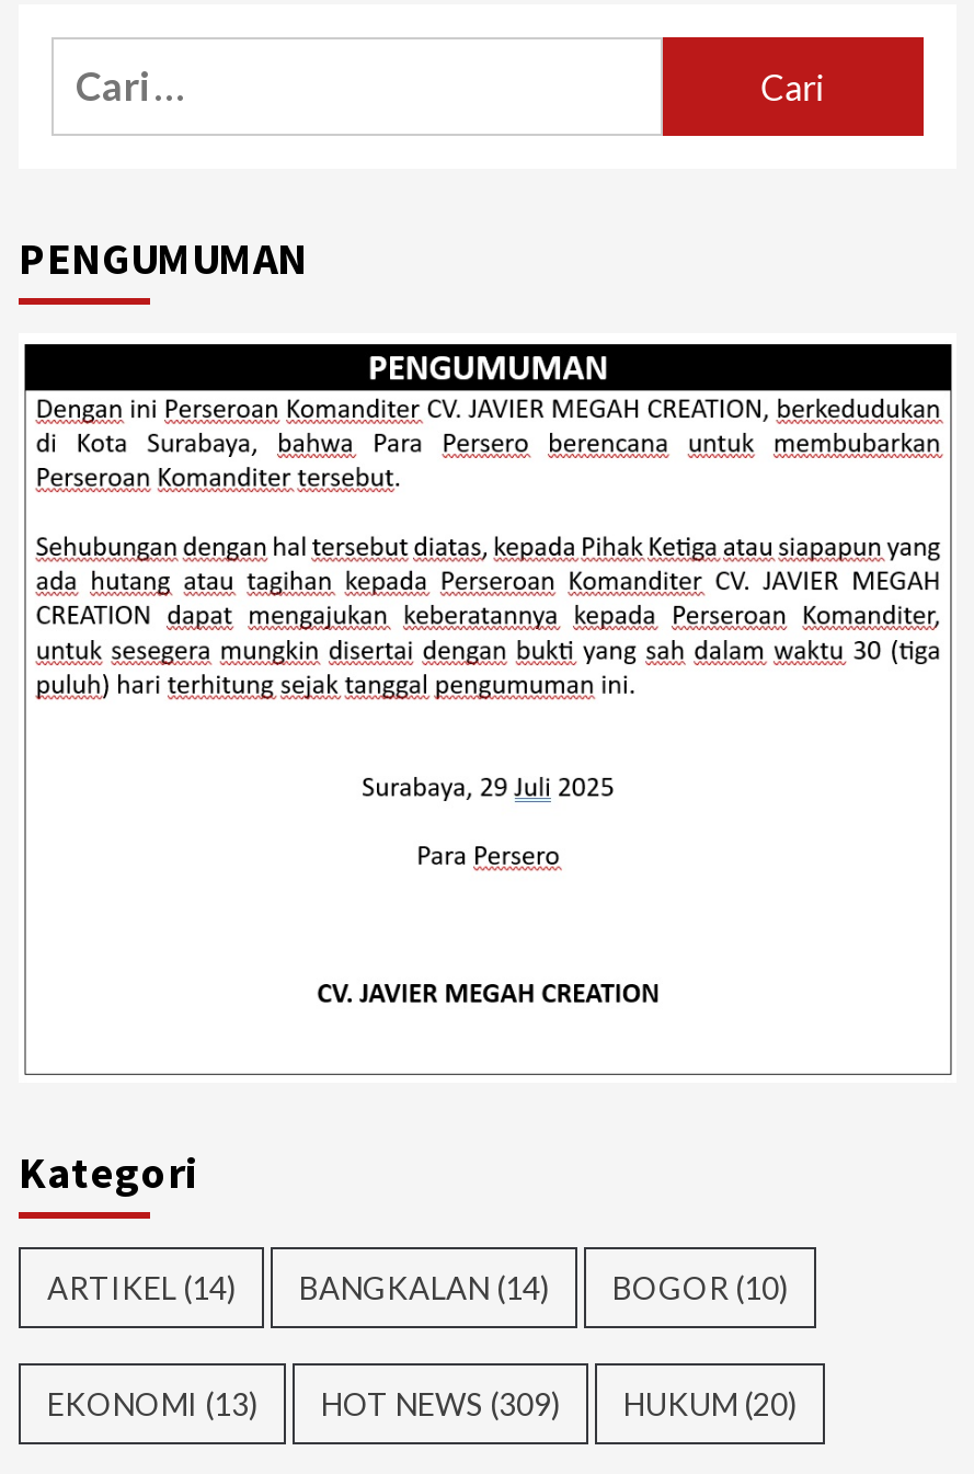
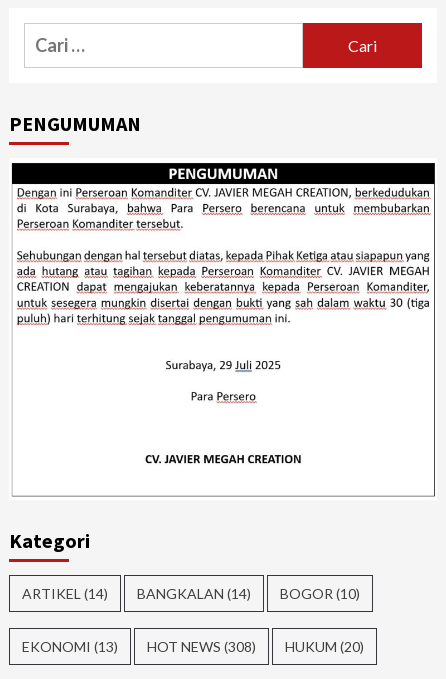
- EKONOMI (13) HOT NEWS (309) HUKUM (20)
+ EKONOMI (13) HOT NEWS (308) HUKUM (20)
